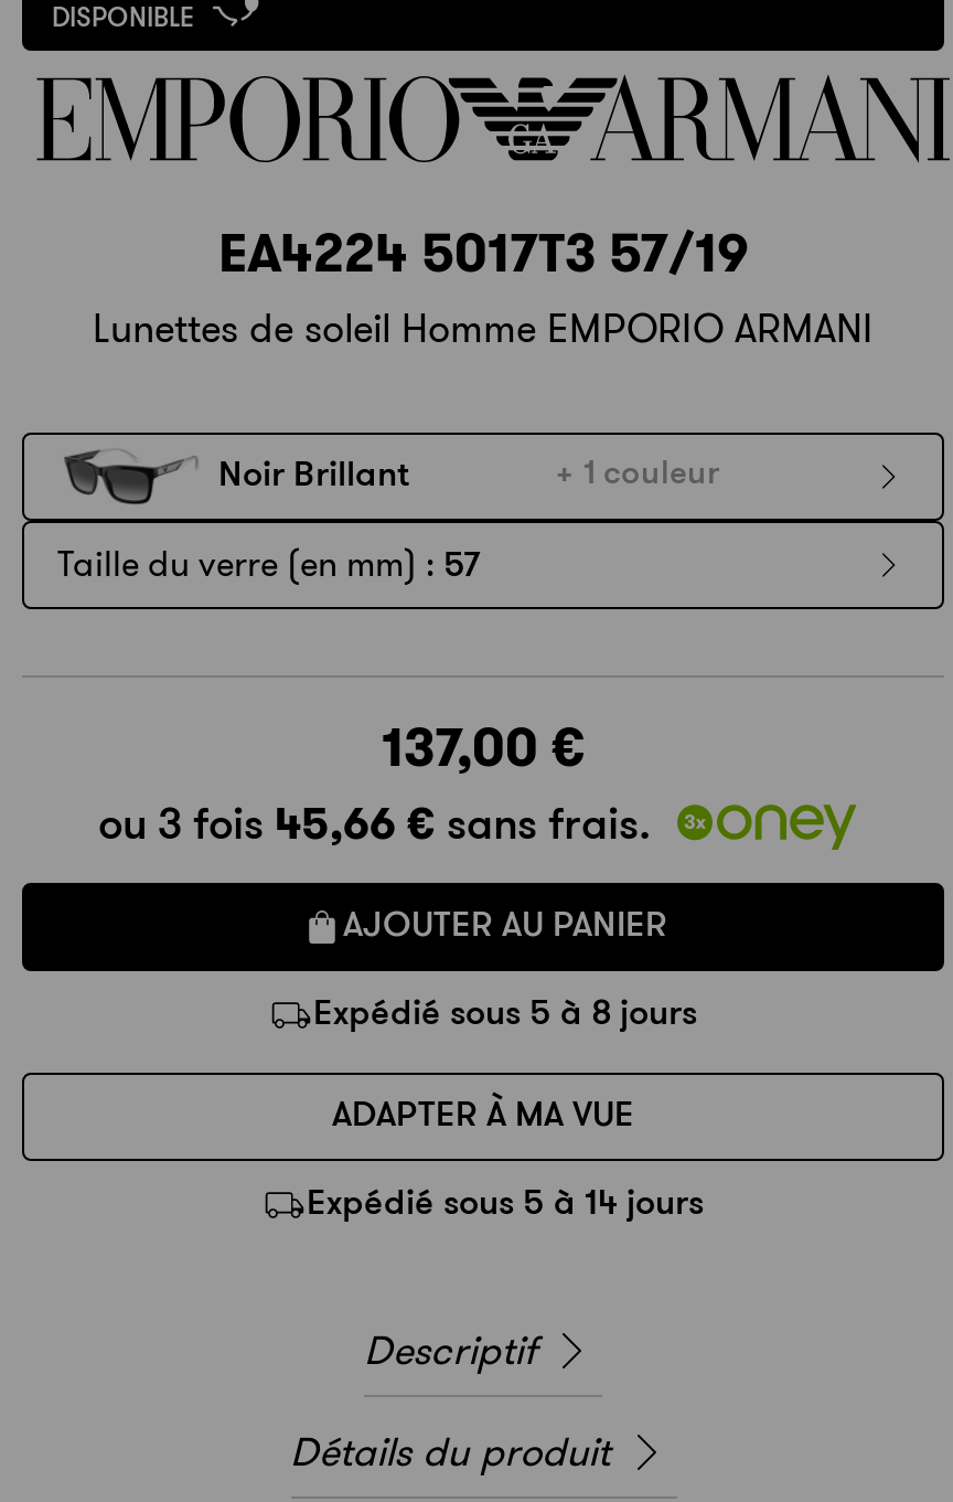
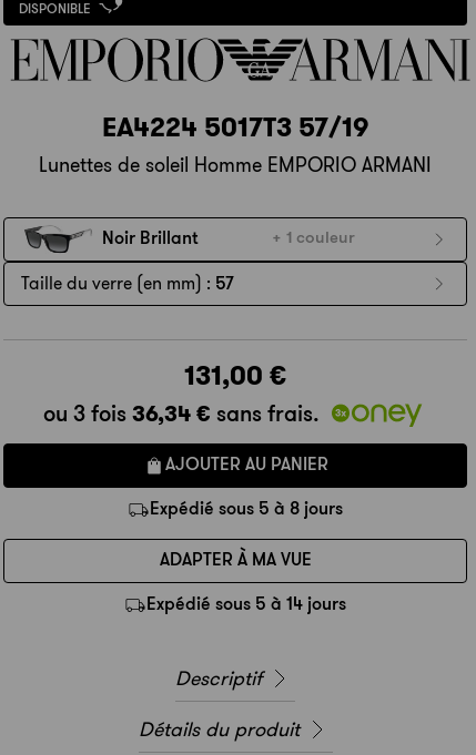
- 137,00 €
+ 131,00 €

- ou 3 fois 45,66 €sans frais.
+ ou 3 fois 36,34 €sans frais.
